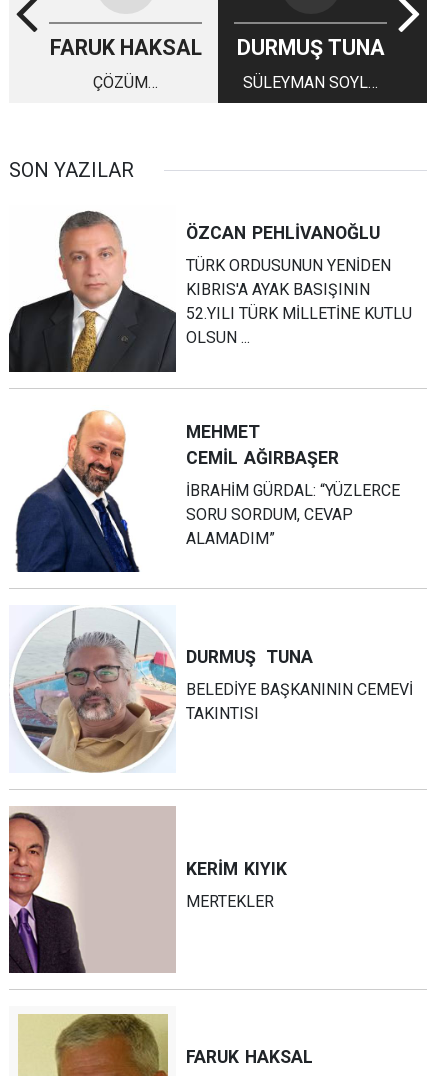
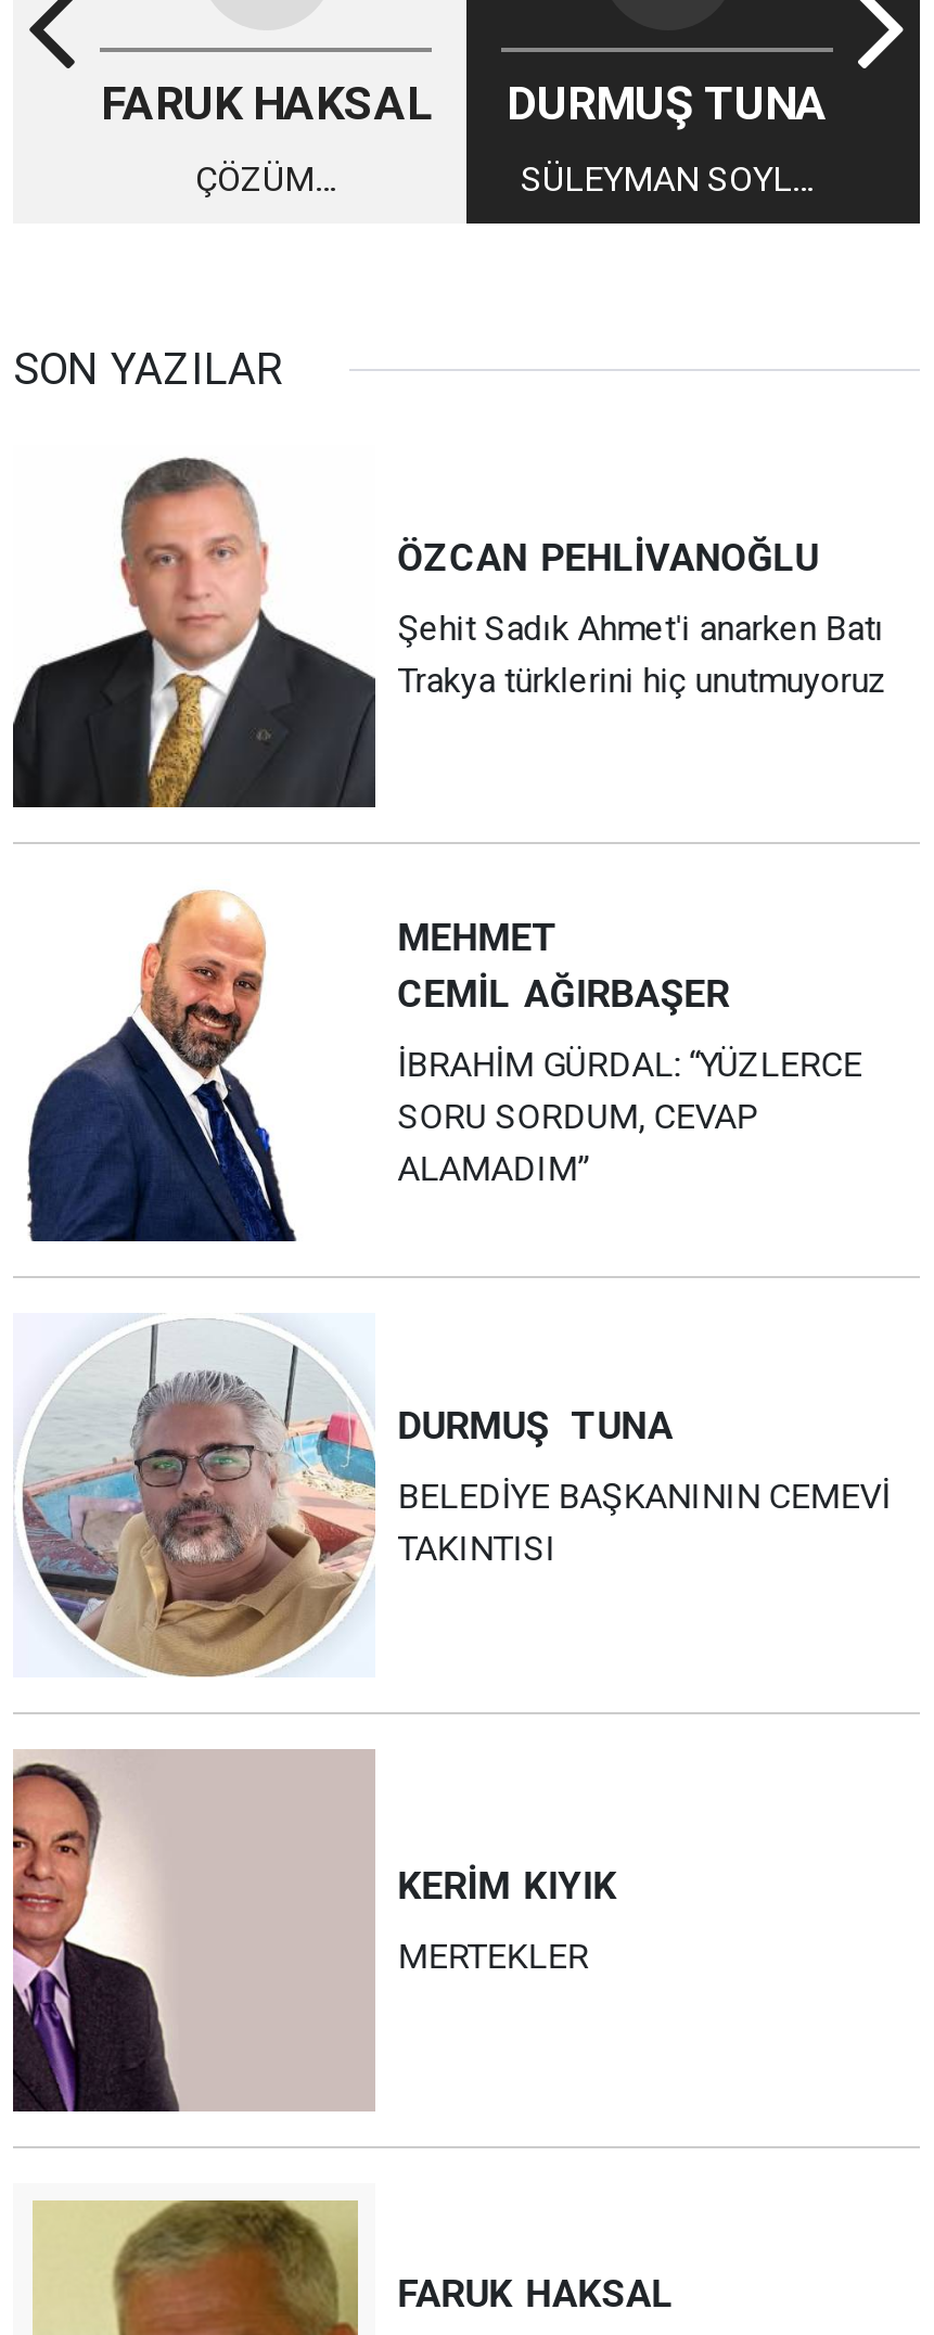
moved down: ÖZCAN PEHLİVANOĞLU

- TÜRK ORDUSUNUN YENİDEN
- KIBRIS'A AYAK BASIŞININ
- 52.YILI TÜRK MİLLETİNE KUTLU
- OLSUN ...
+ Şehit Sadık Ahmet'i anarken Batı
+ Trakya türklerini hiç unutmuyoruz
